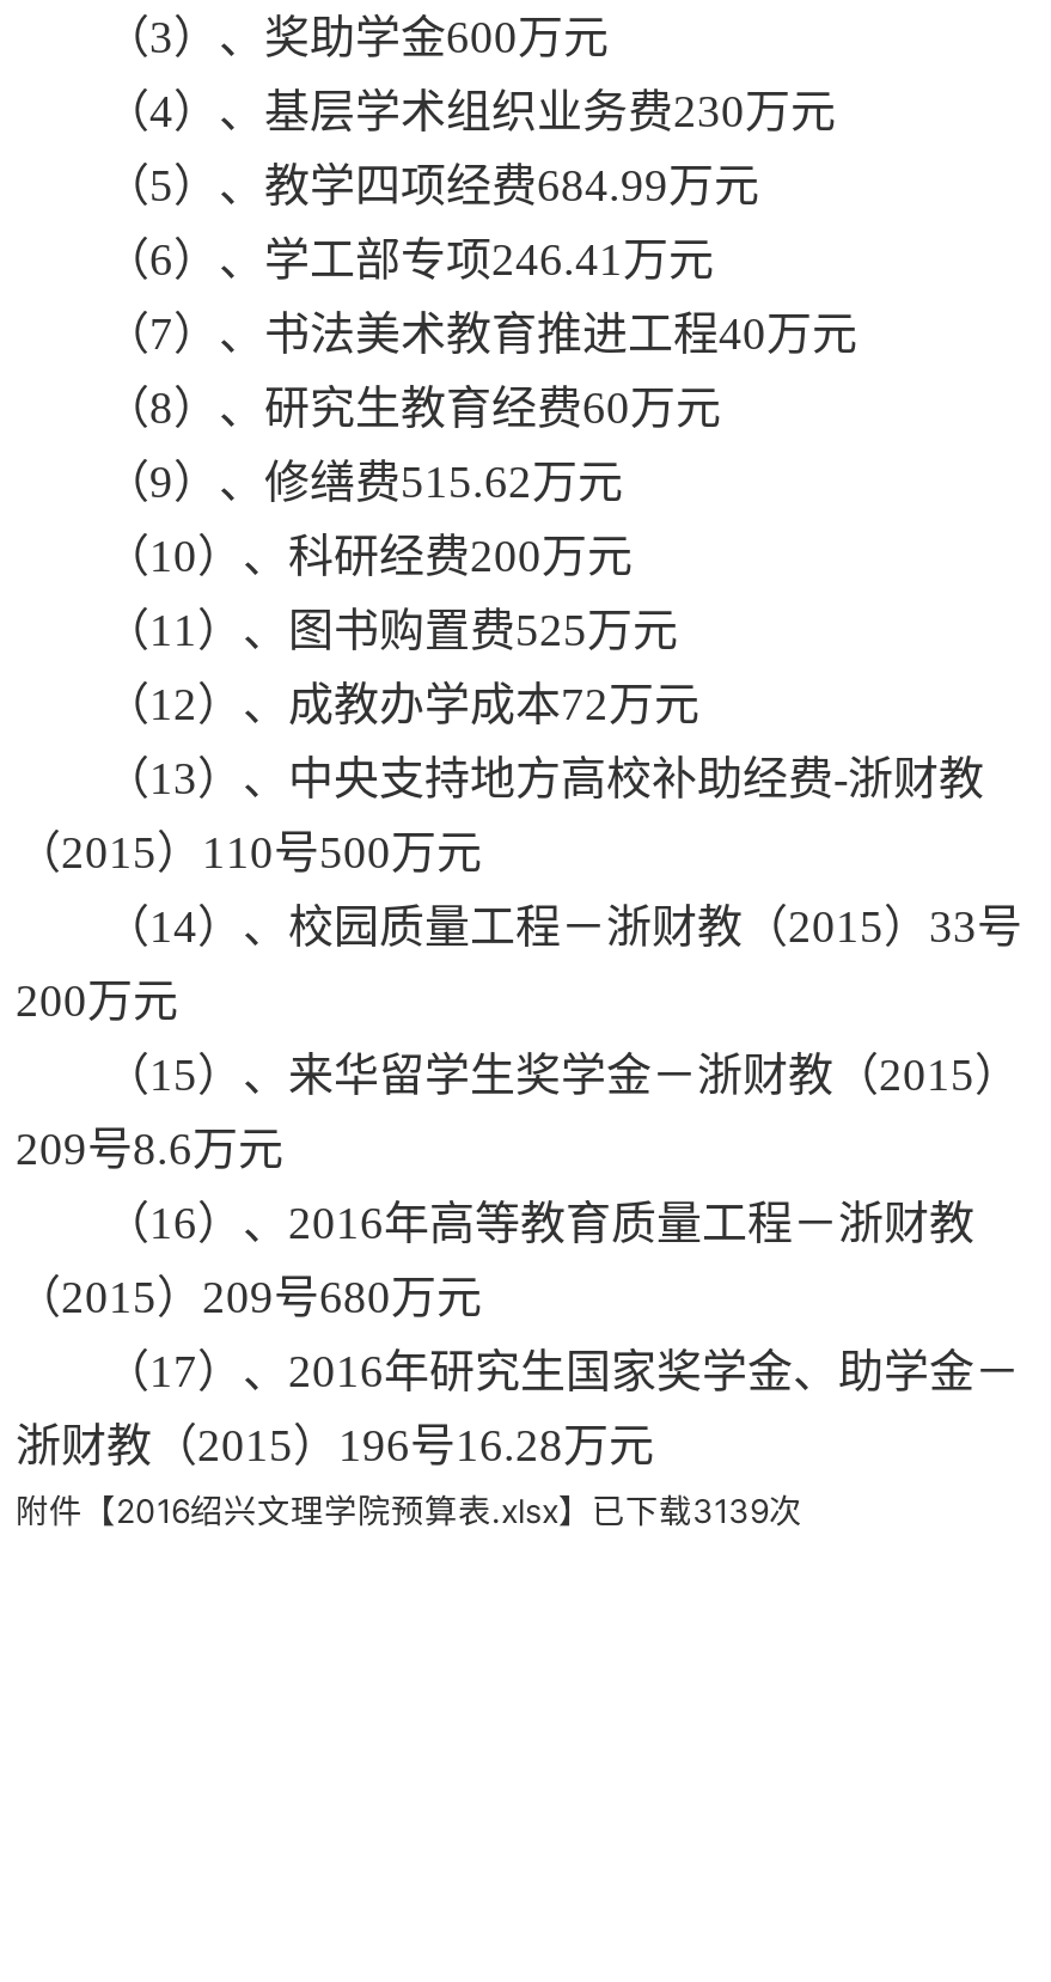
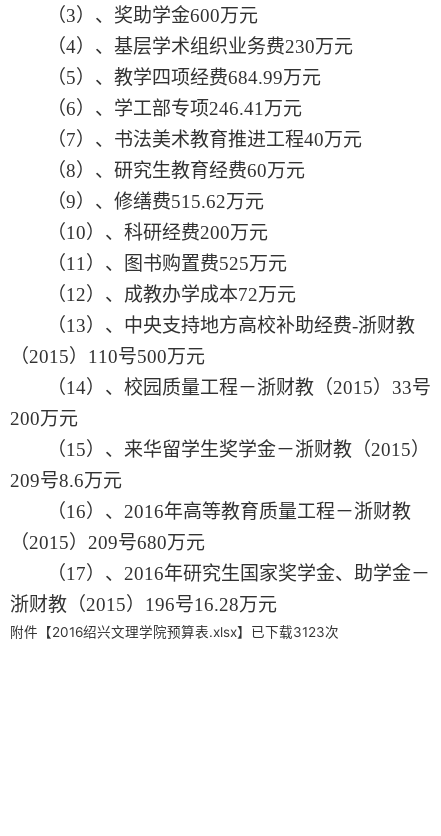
- 附件【2016绍兴文理学院预算表.xlsx】已下载3139次
+ 附件【2016绍兴文理学院预算表.xlsx】已下载3123次
